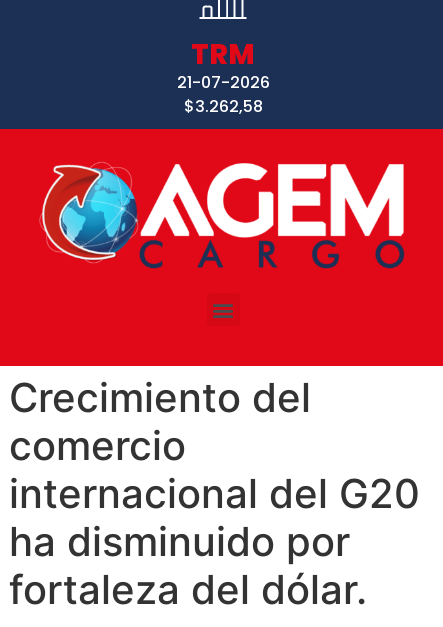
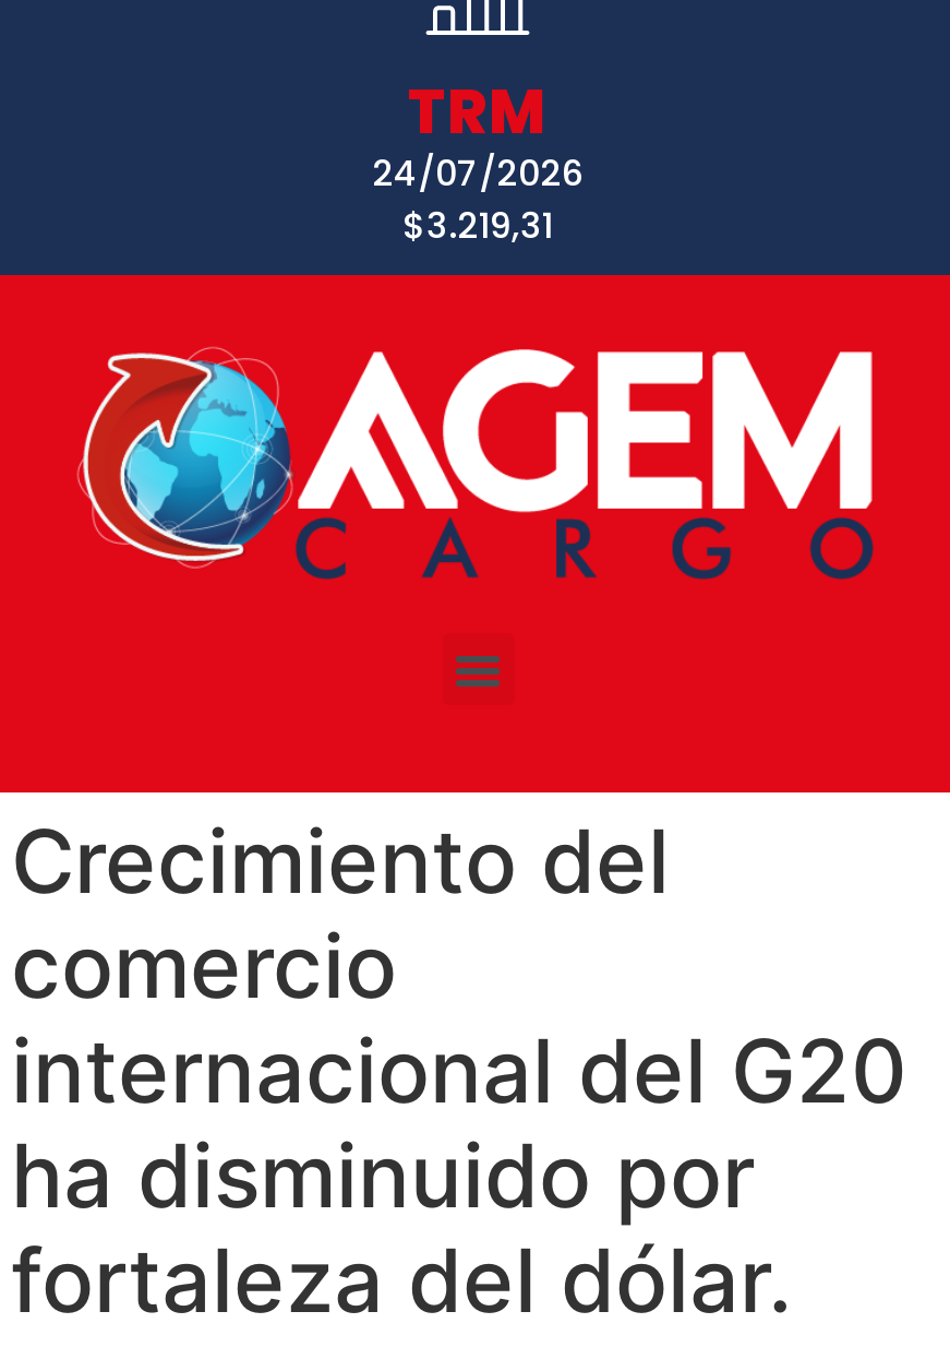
- 21-07-2026
+ 24/07/2026

- $3.262,58
+ $3.219,31
